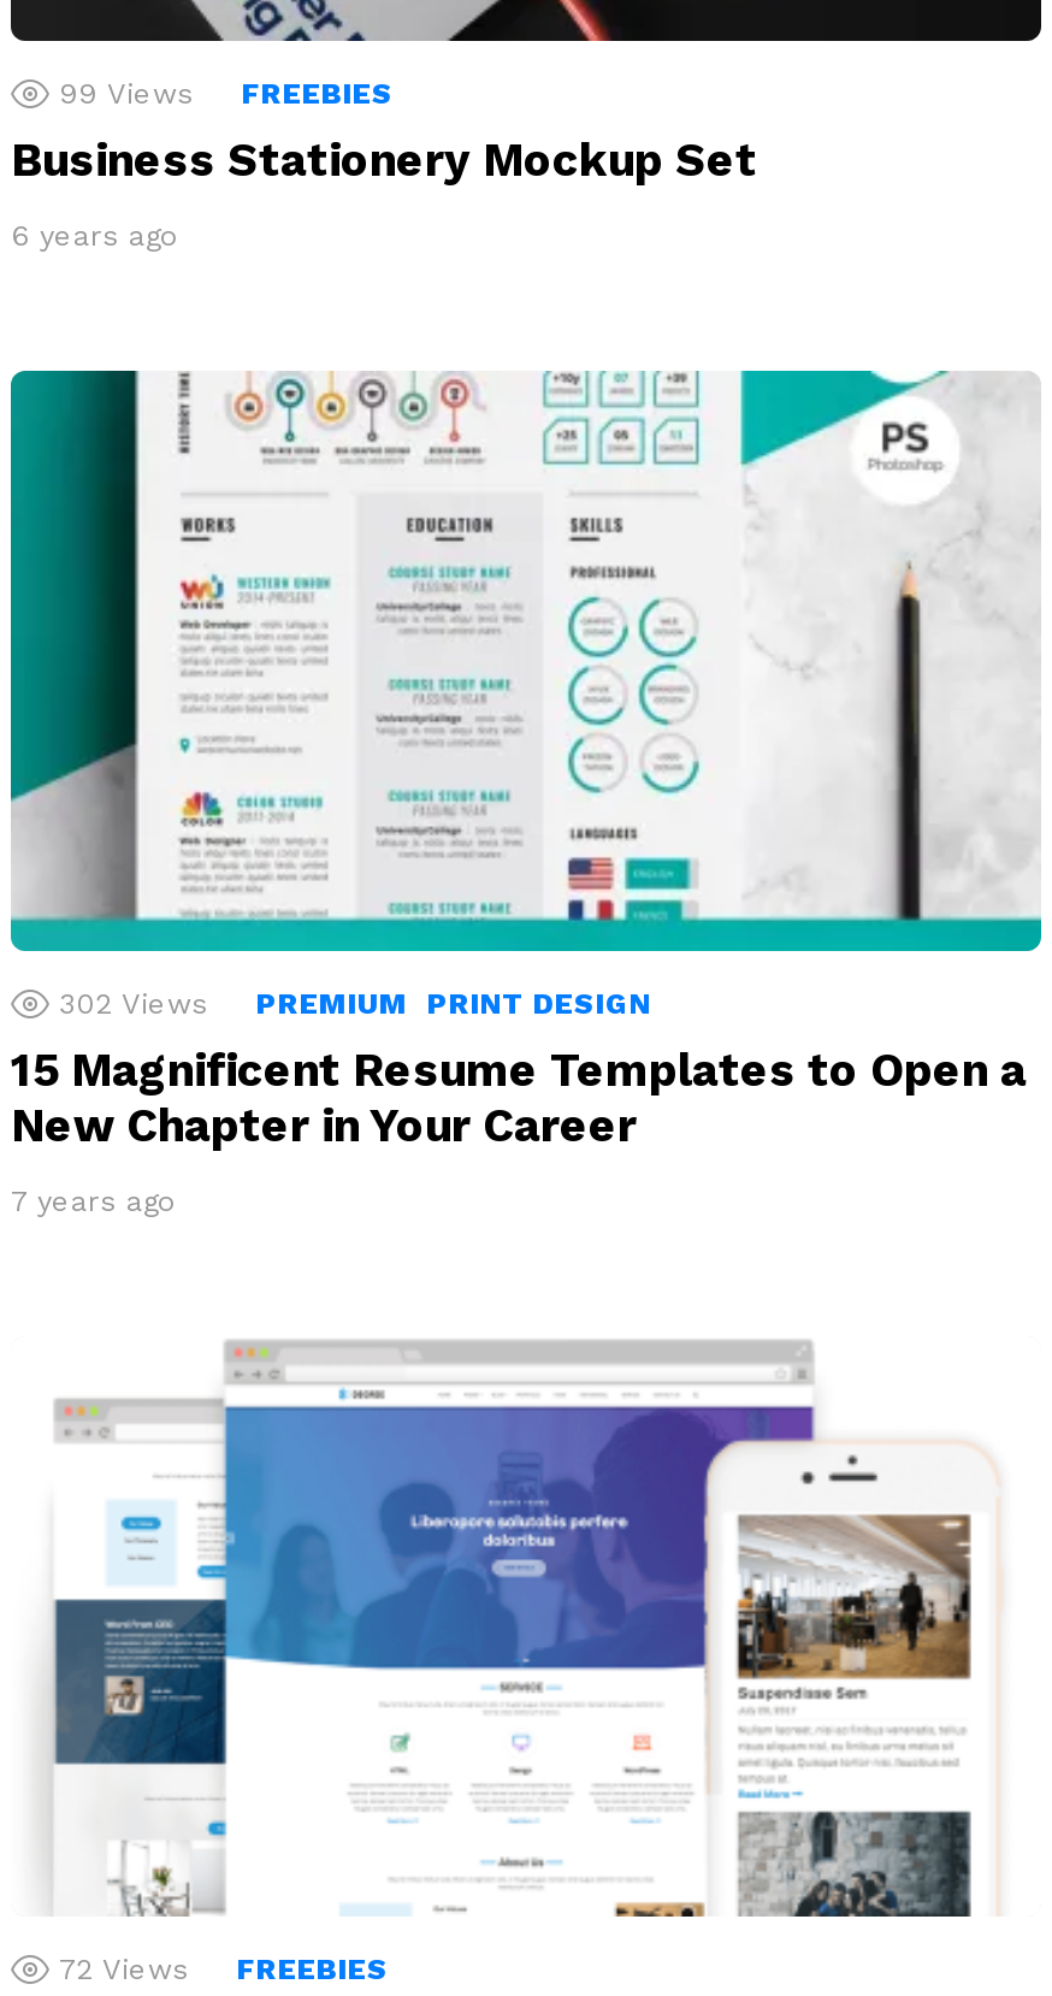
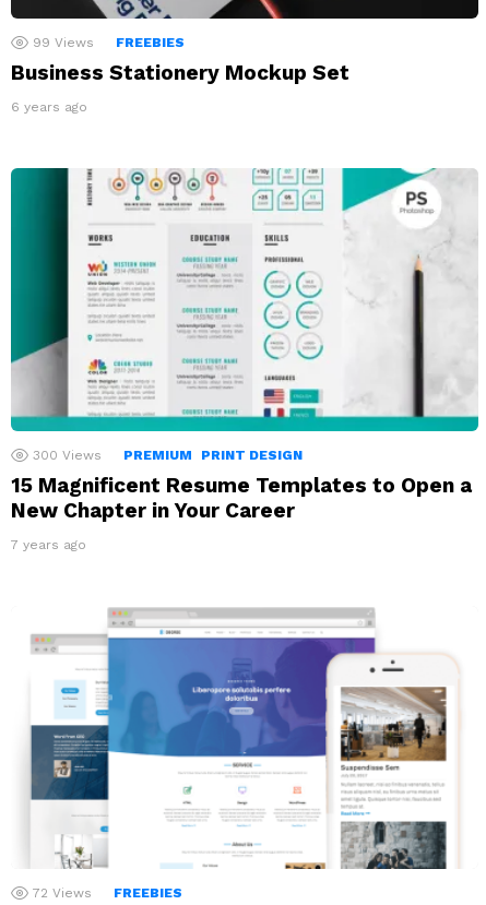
- 302 Views PREMIUM PRINT DESIGN
+ 300 Views PREMIUM PRINT DESIGN
